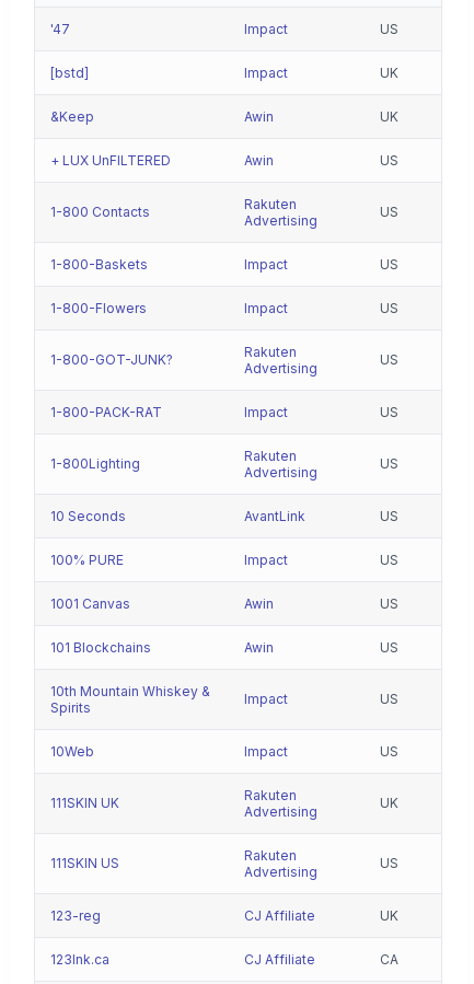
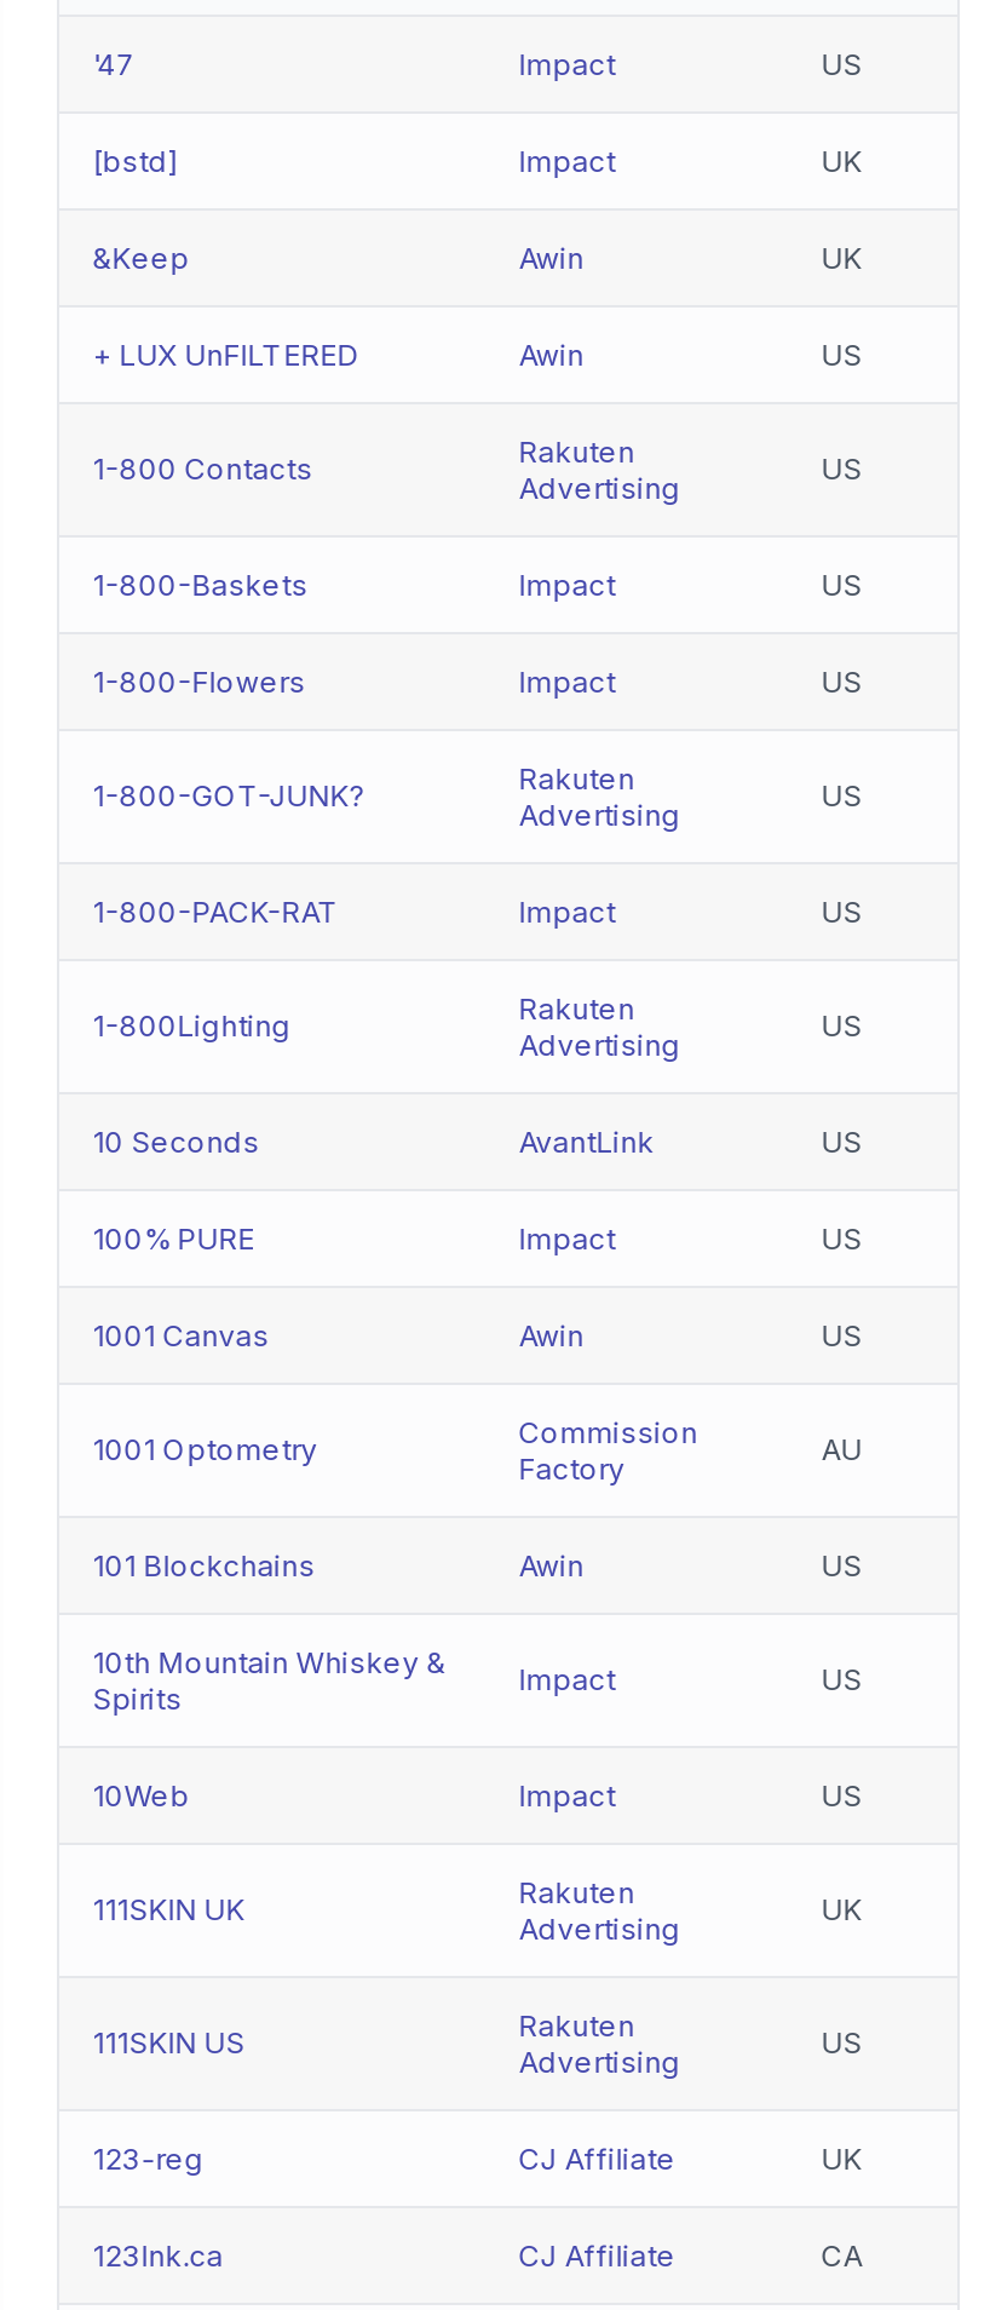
+ 1001 Optometry
+ Commission
+ Factory

+ AU
